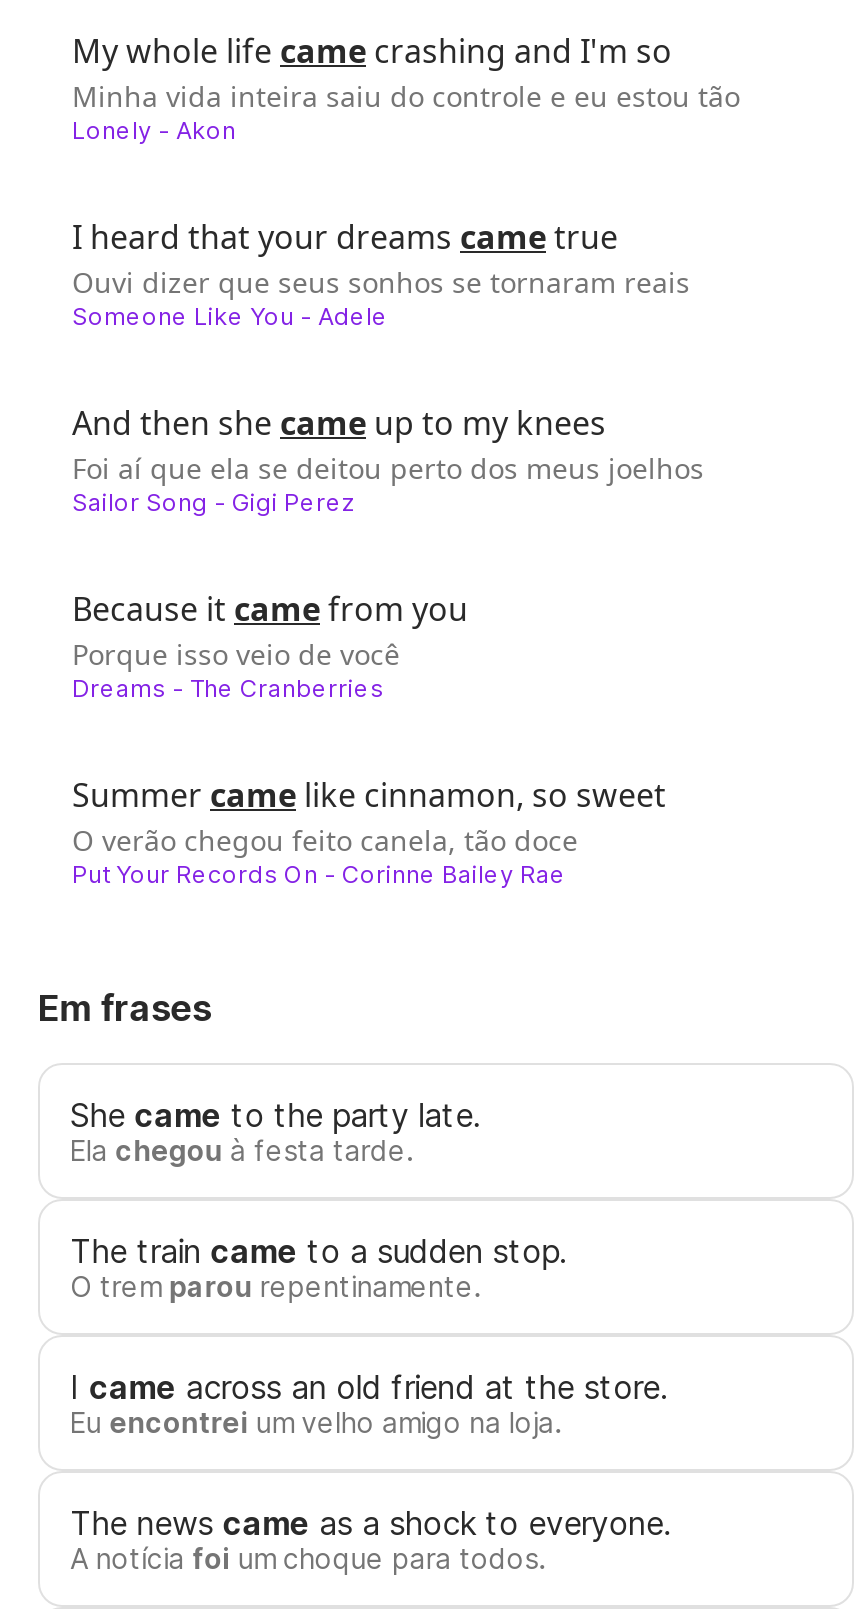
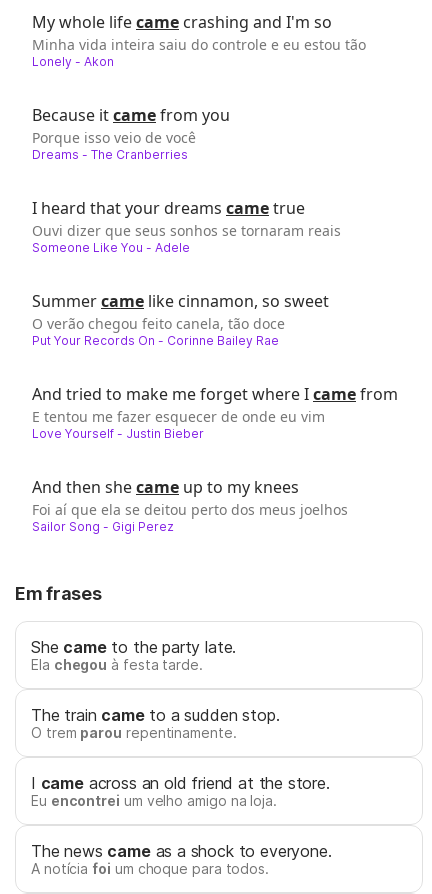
moved down: I heard that your dreams came true | Ouvi dizer que seus sonhos se tornaram reais | Someone Like You - Adele

moved down: And then she came up to my knees | Foi aí que ela se deitou perto dos meus joelhos | Sailor Song - Gigi Perez

moved up: Because it came from you | Porque isso veio de você | Dreams - The Cranberries

moved up: Summer came like cinnamon, so sweet | O verão chegou feito canela, tão doce | Put Your Records On - Corinne Bailey Rae

+ And tried to make me forget where I came from
+ E tentou me fazer esquecer de onde eu vim
+ Love Yourself - Justin Bieber
